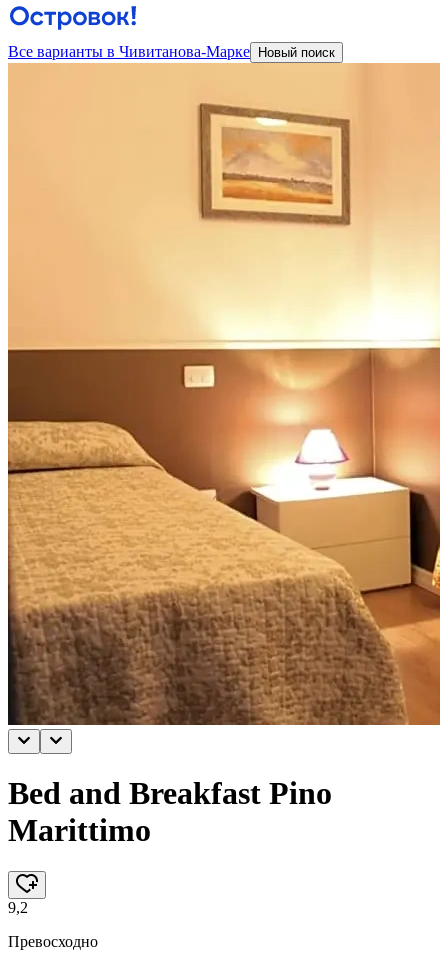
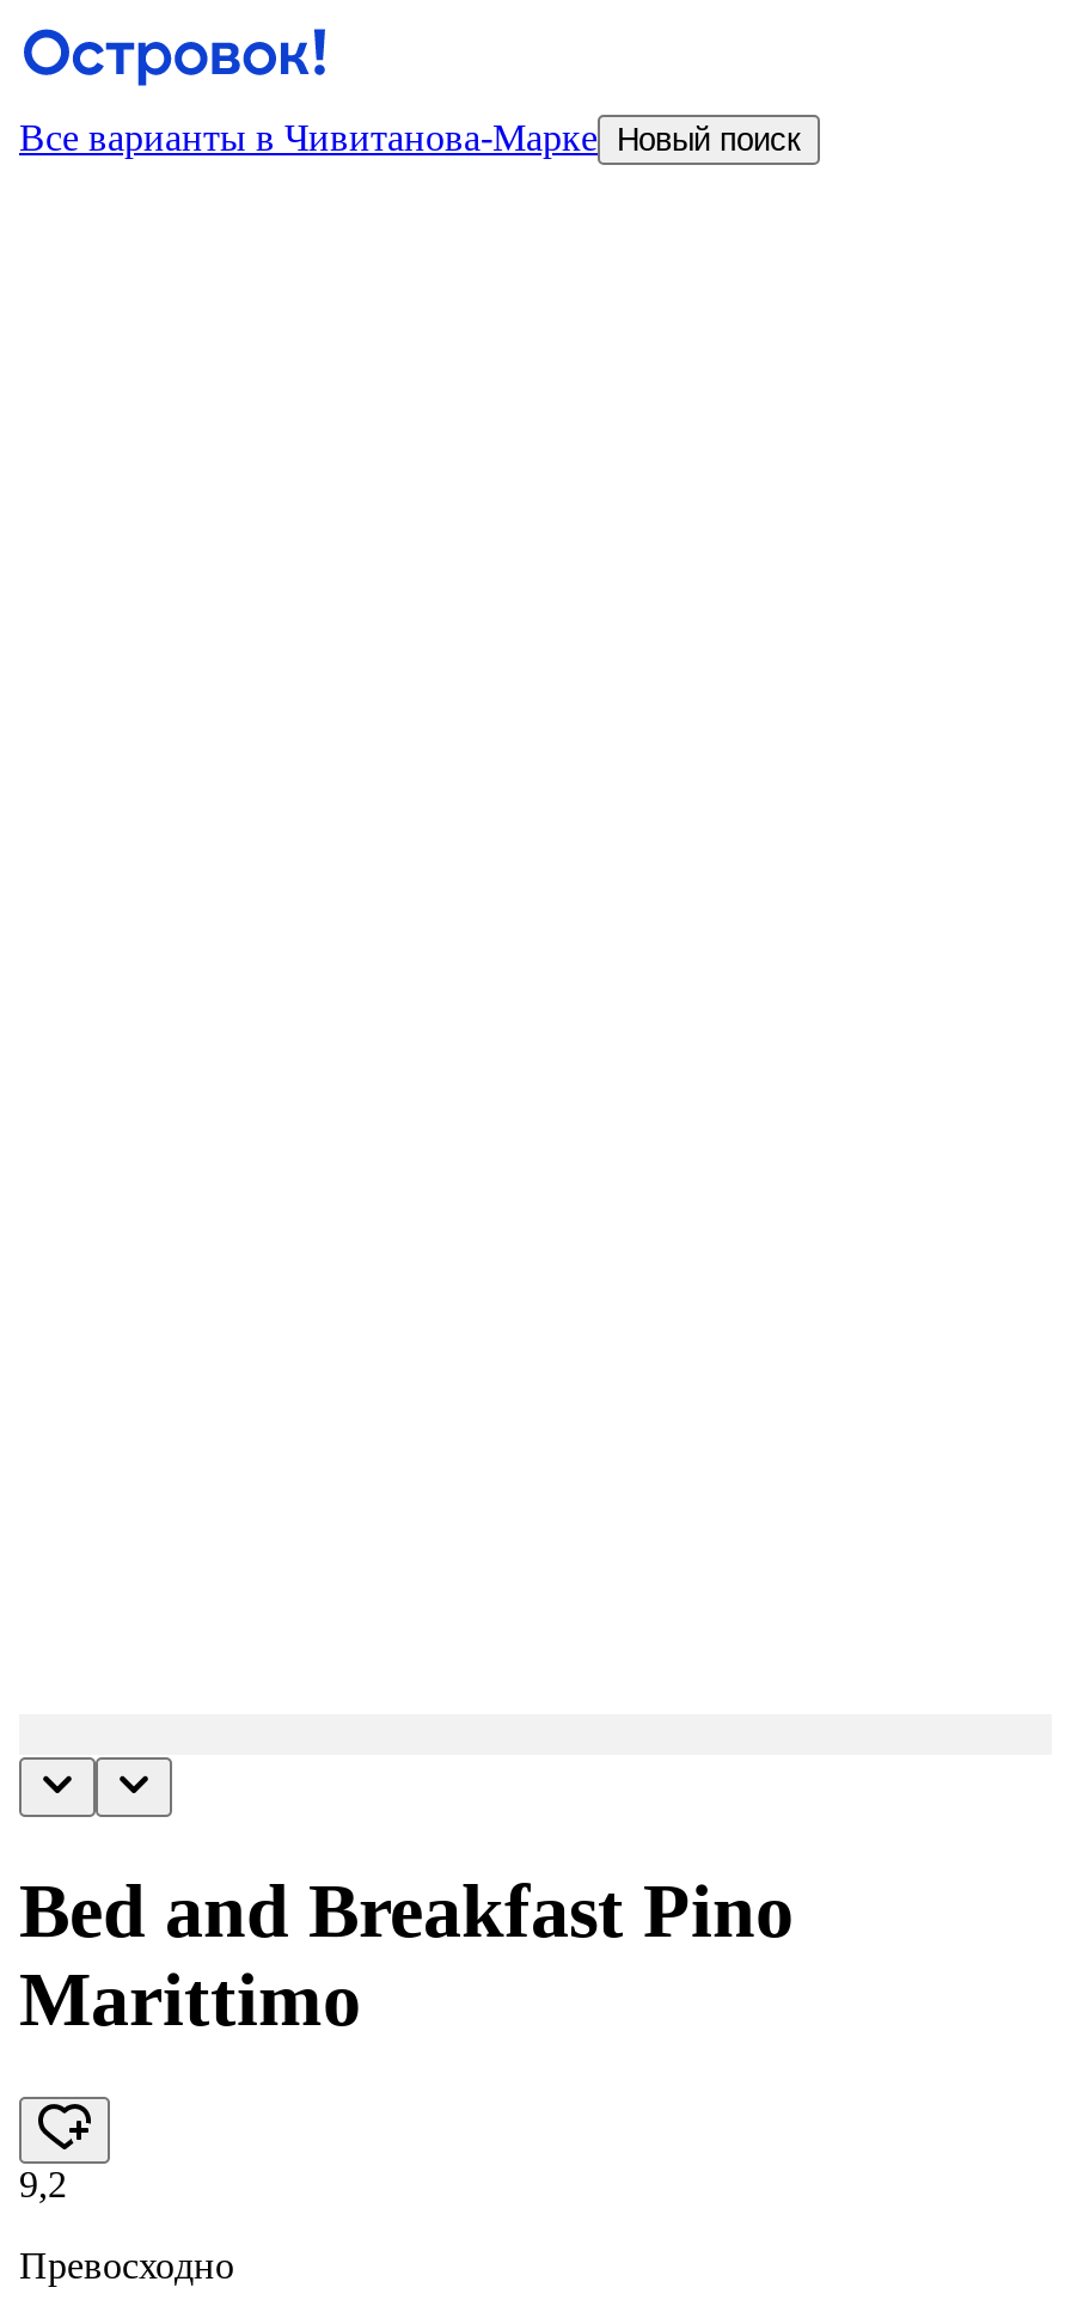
- [image]
